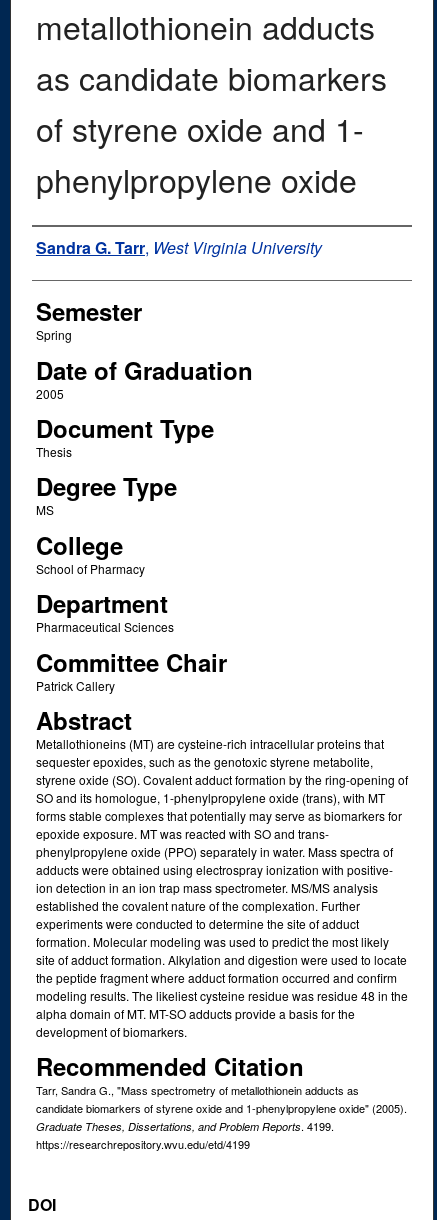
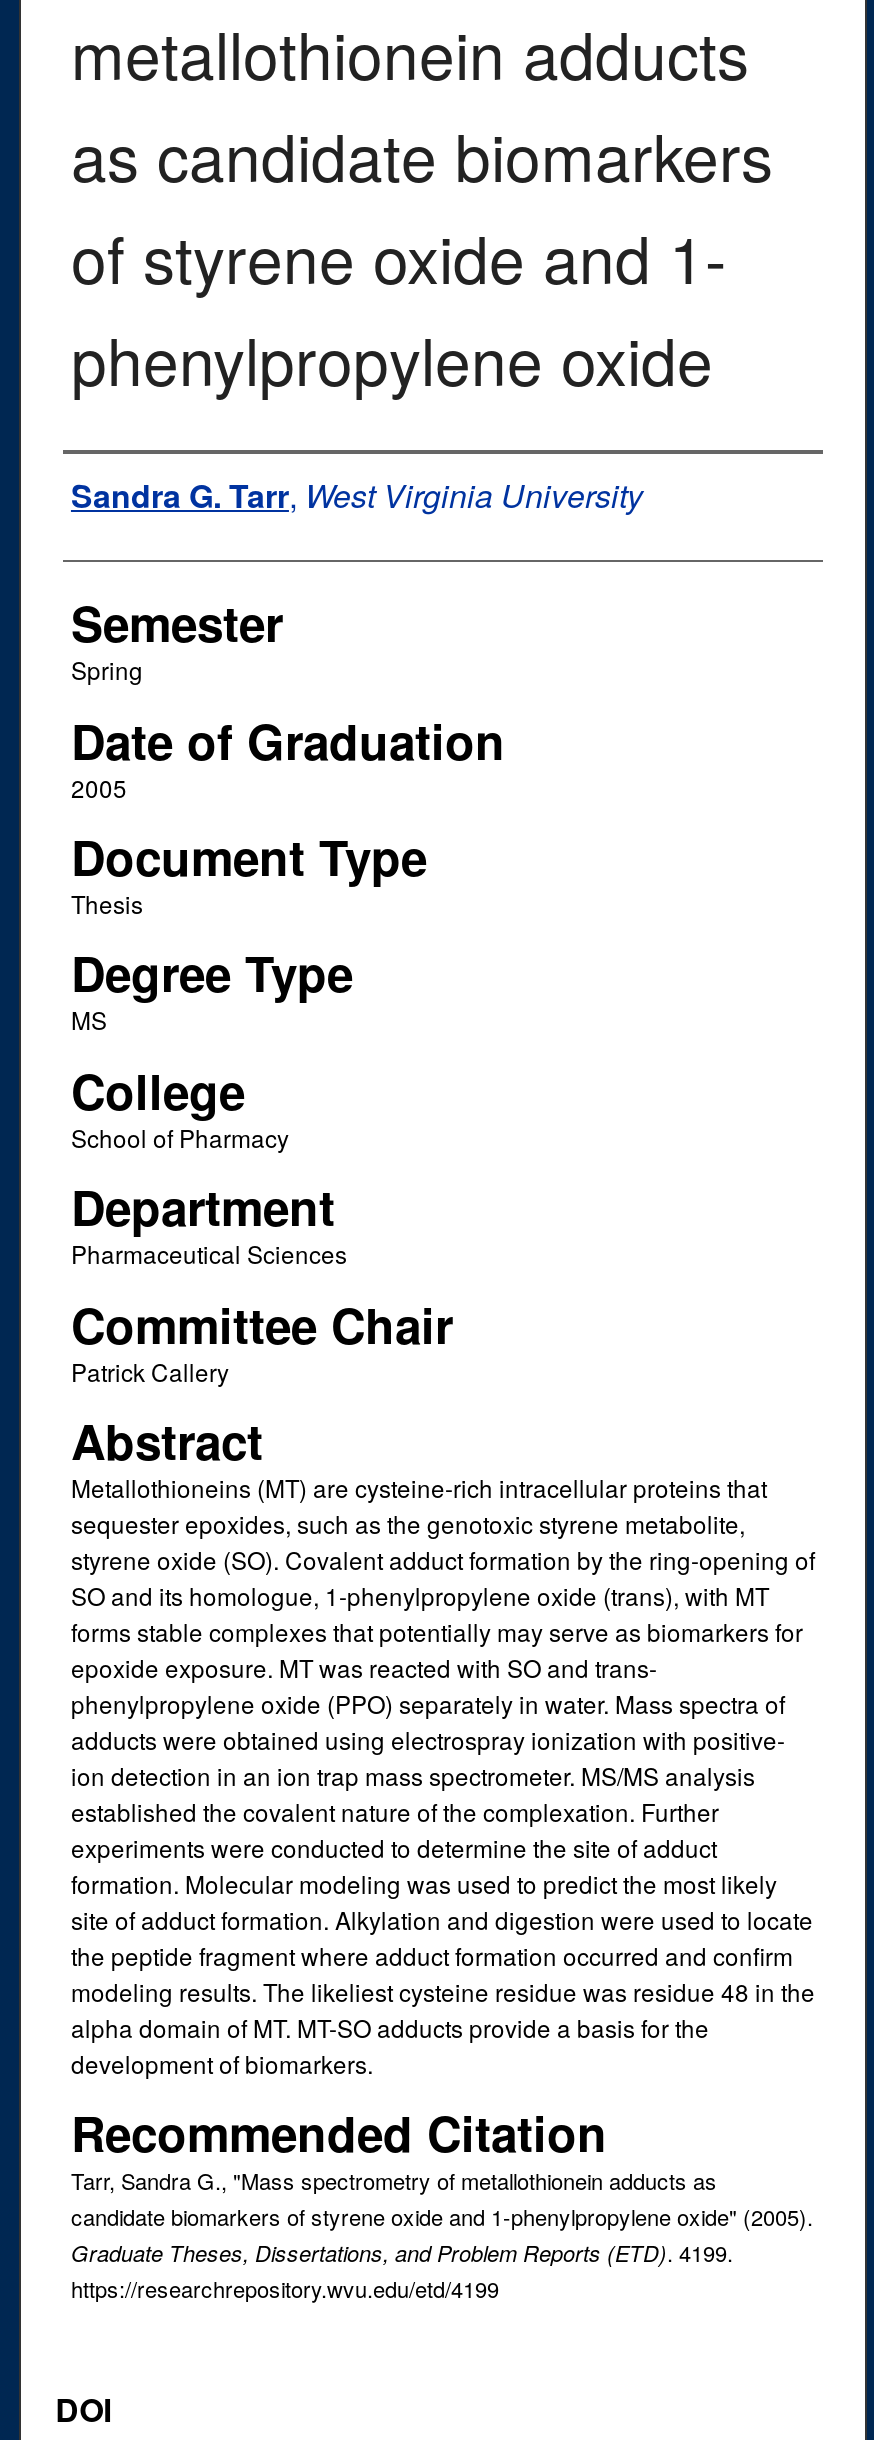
- Graduate Theses, Dissertations, and Problem Reports. 4199.
+ Graduate Theses, Dissertations, and Problem Reports (ETD). 4199.
